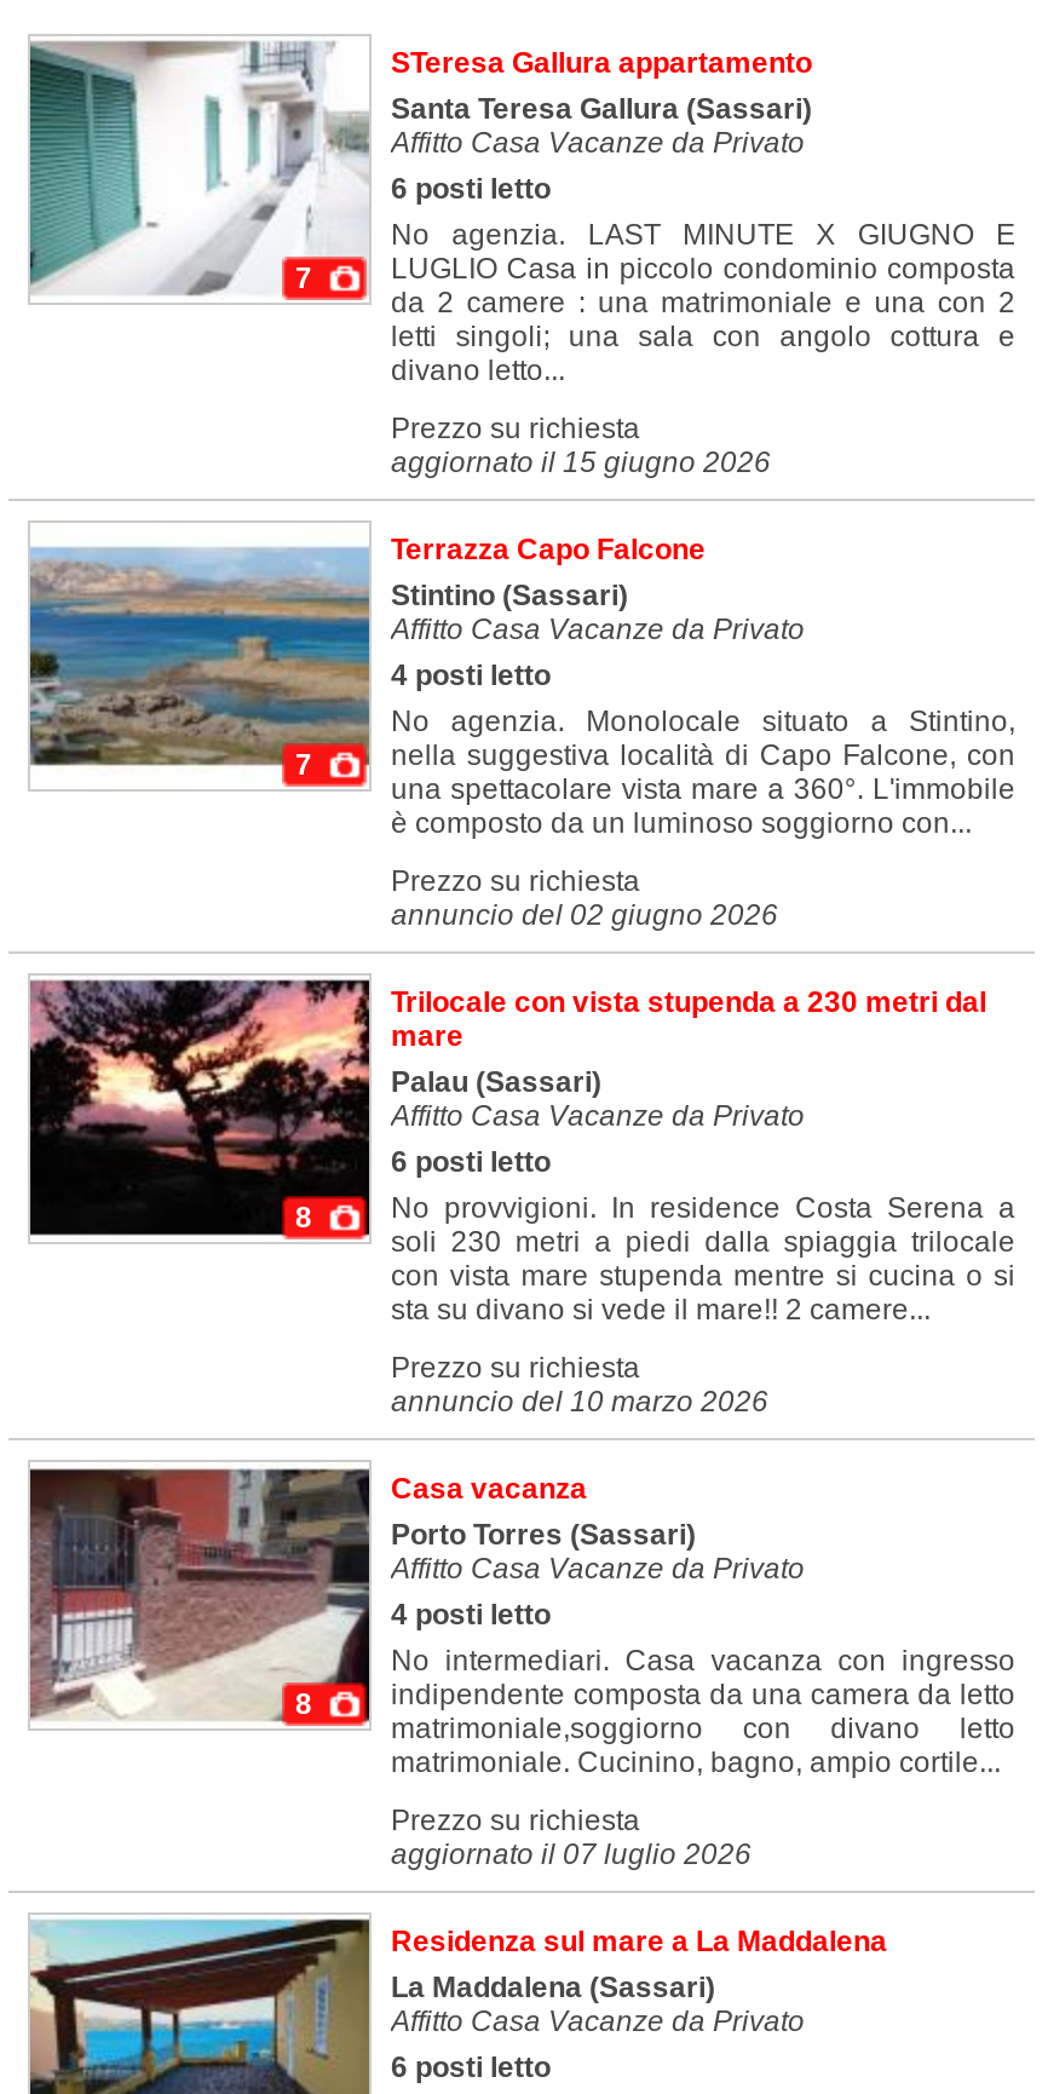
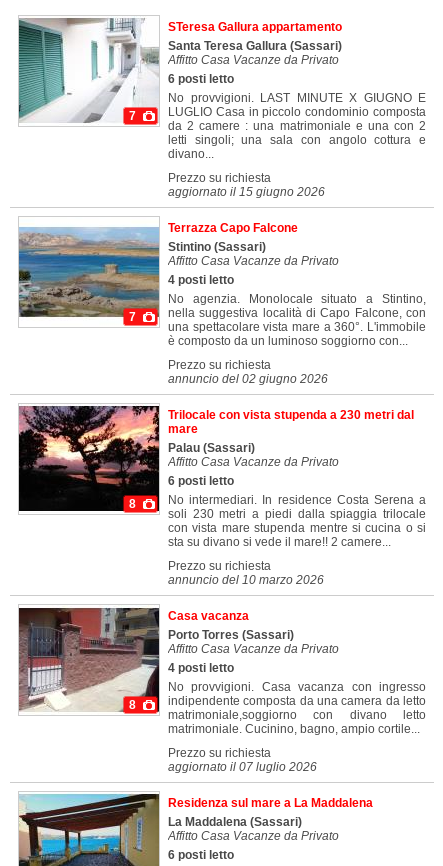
- No agenzia. LAST MINUTE X GIUGNO E
+ No provvigioni. LAST MINUTE X GIUGNO E

- divano letto...
+ divano...

- No provvigioni. In residence Costa Serena a
+ No intermediari. In residence Costa Serena a

- No intermediari. Casa vacanza con ingresso
+ No provvigioni. Casa vacanza con ingresso
